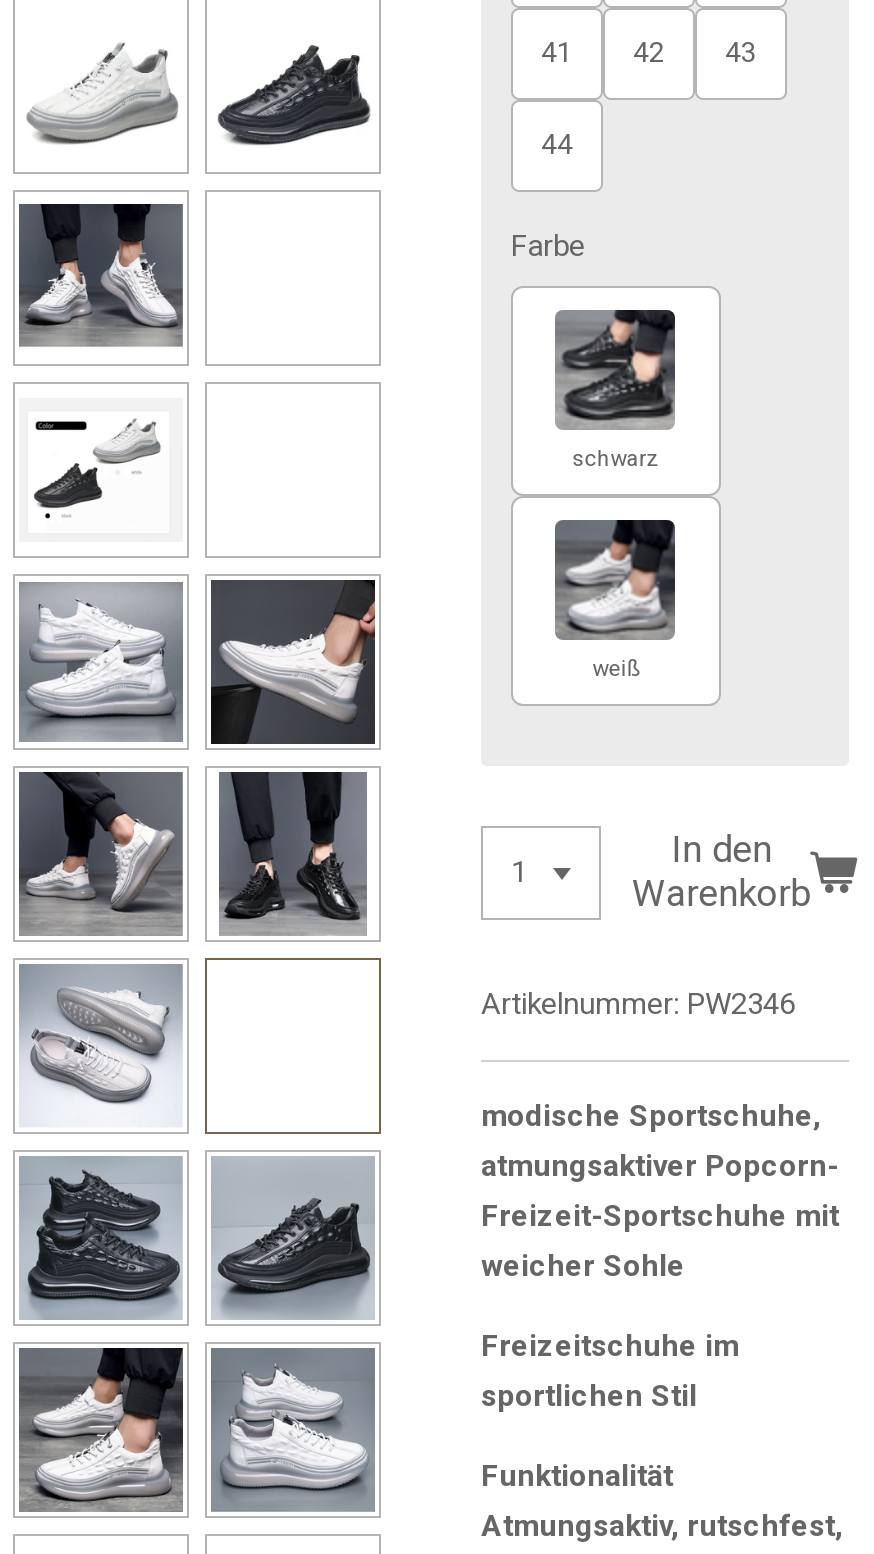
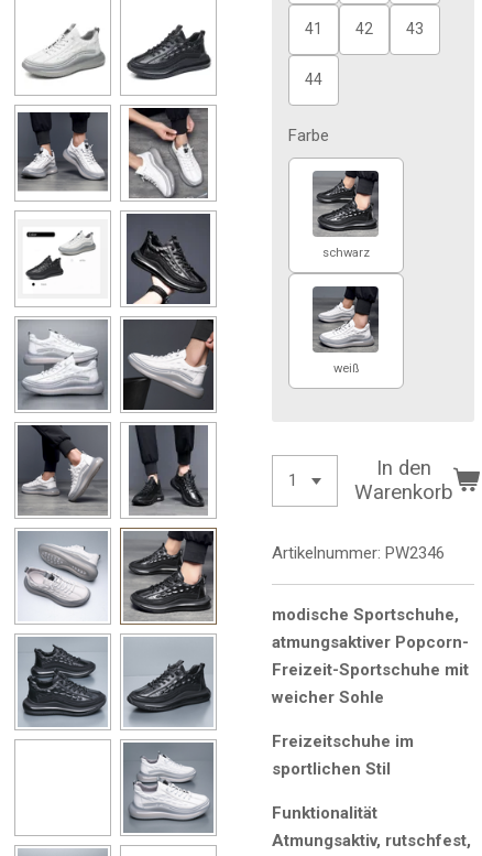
+ [image]

+ [image]

+ [image]

- [image]
